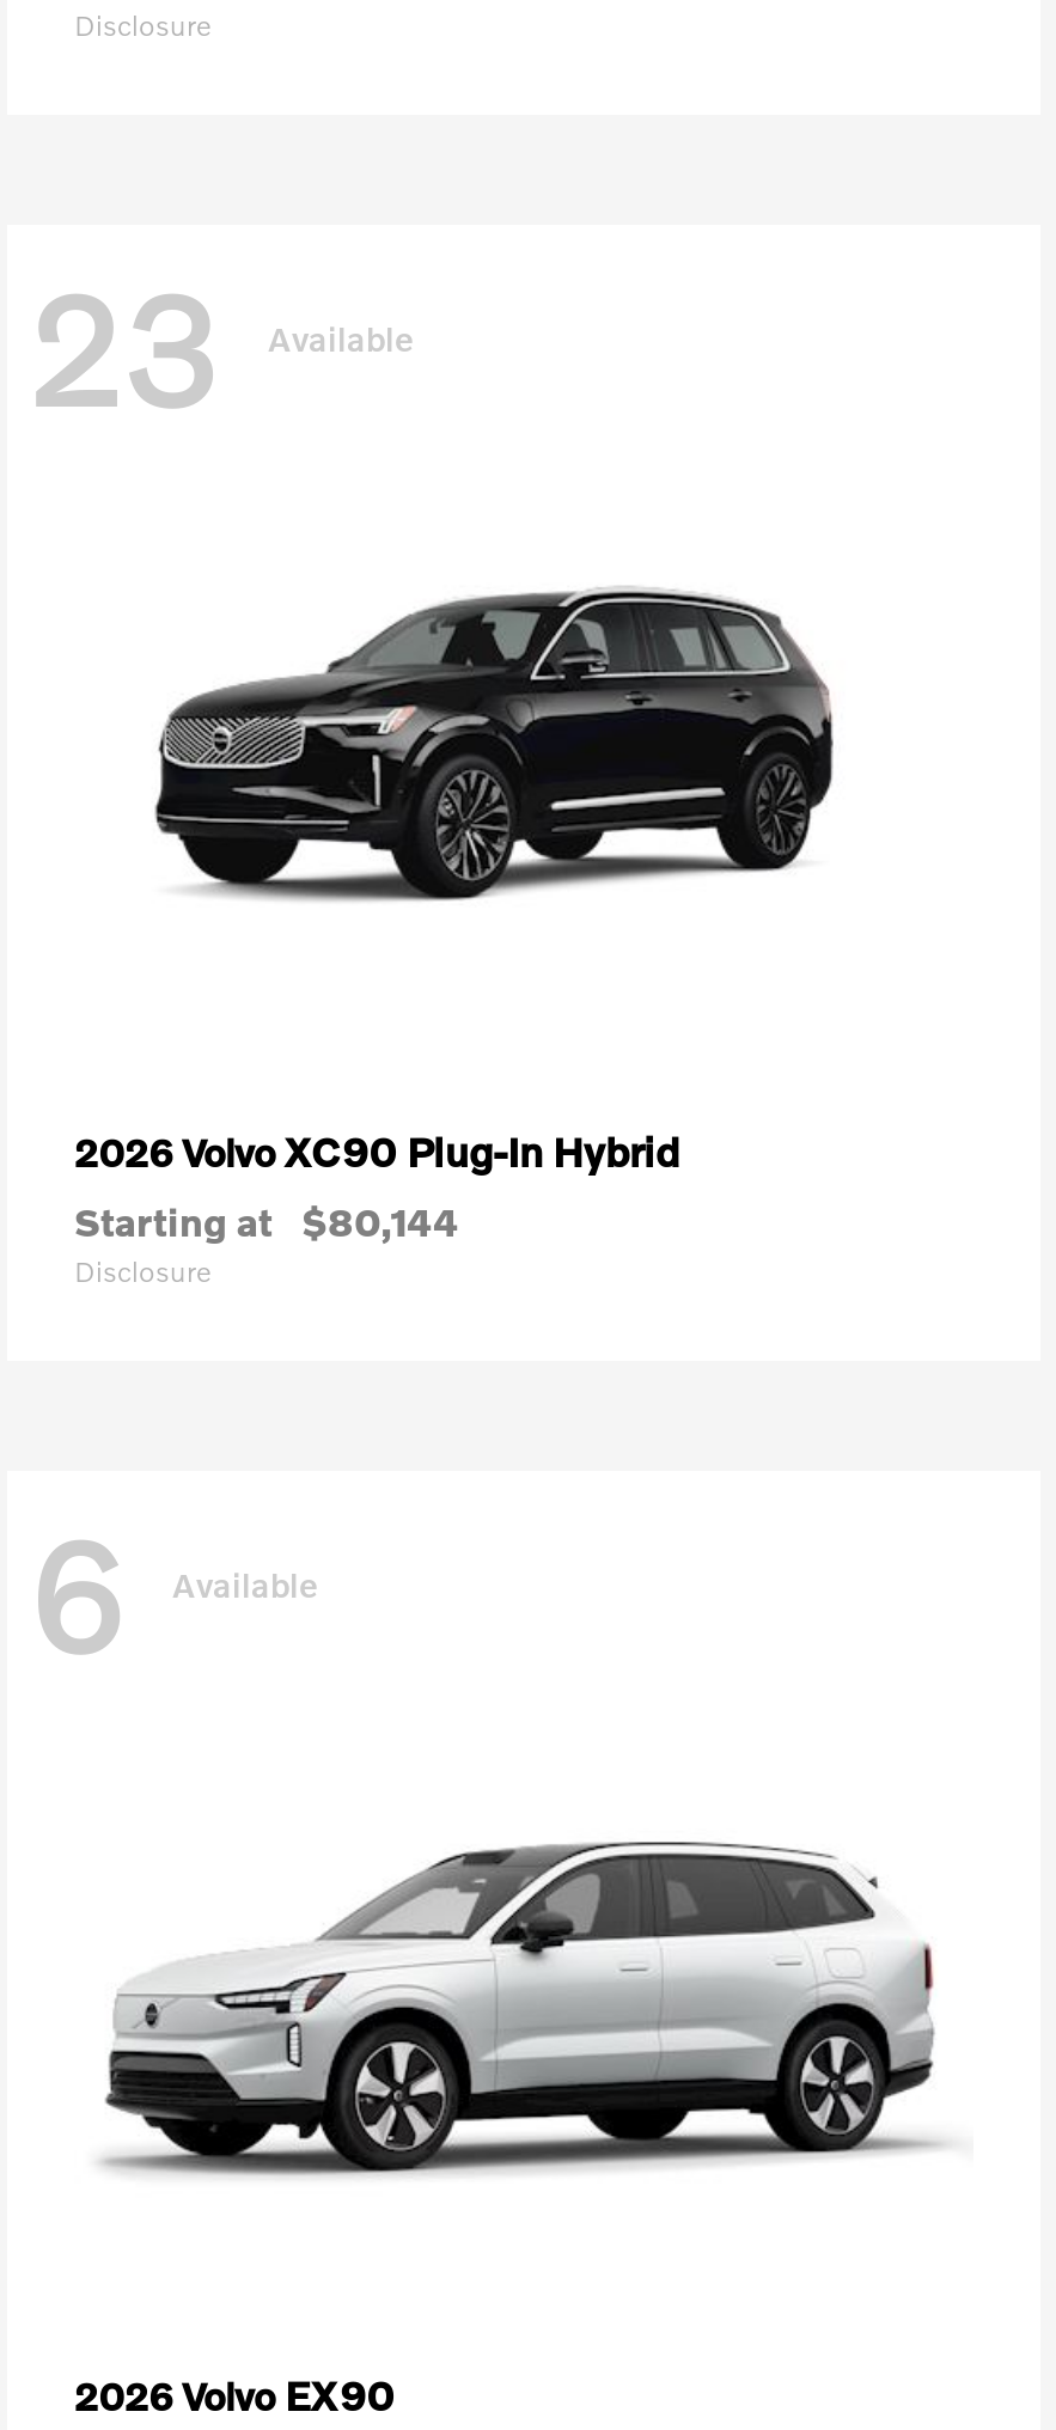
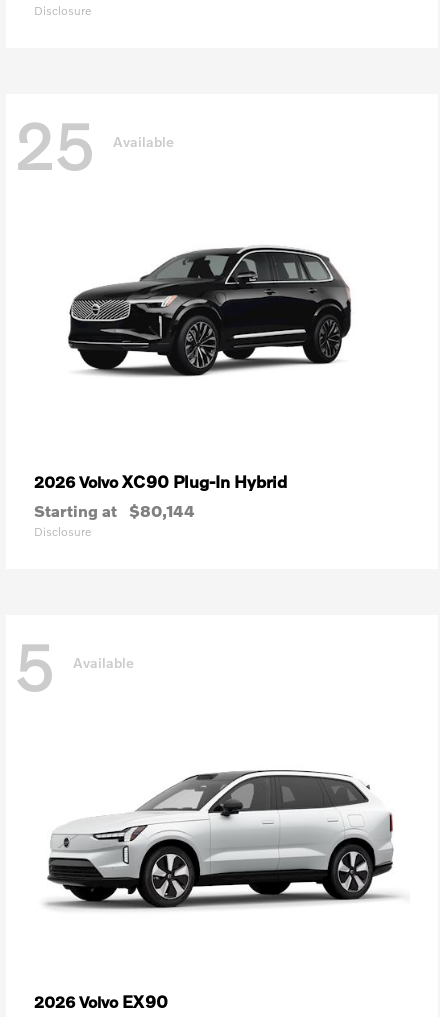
- 23 Available
+ 25 Available

- 6 Available
+ 5 Available
